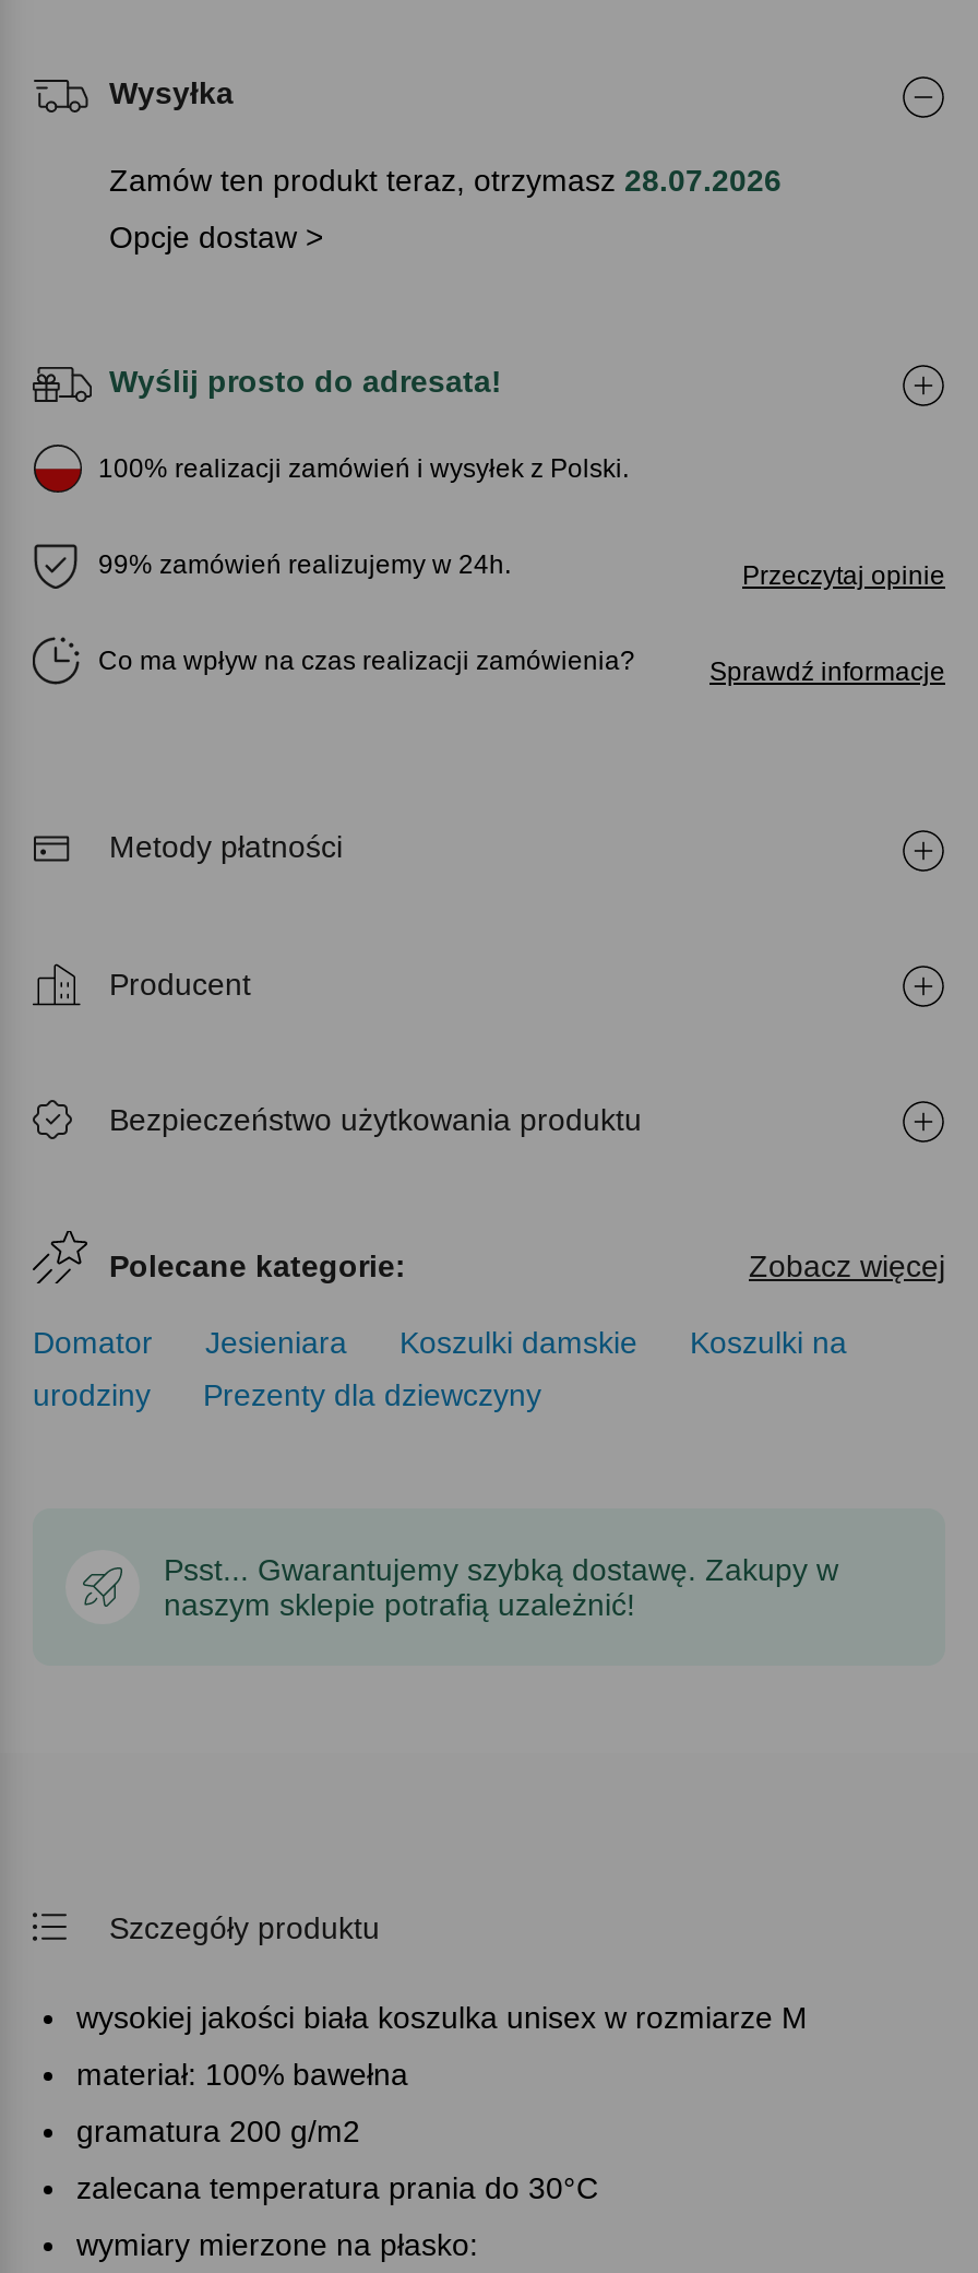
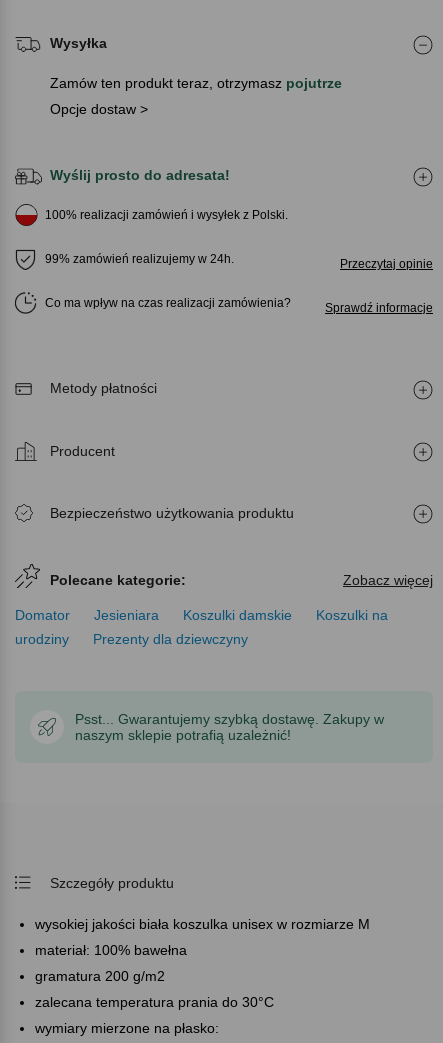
- Zamów ten produkt teraz, otrzymasz 28.07.2026
+ Zamów ten produkt teraz, otrzymasz pojutrze
